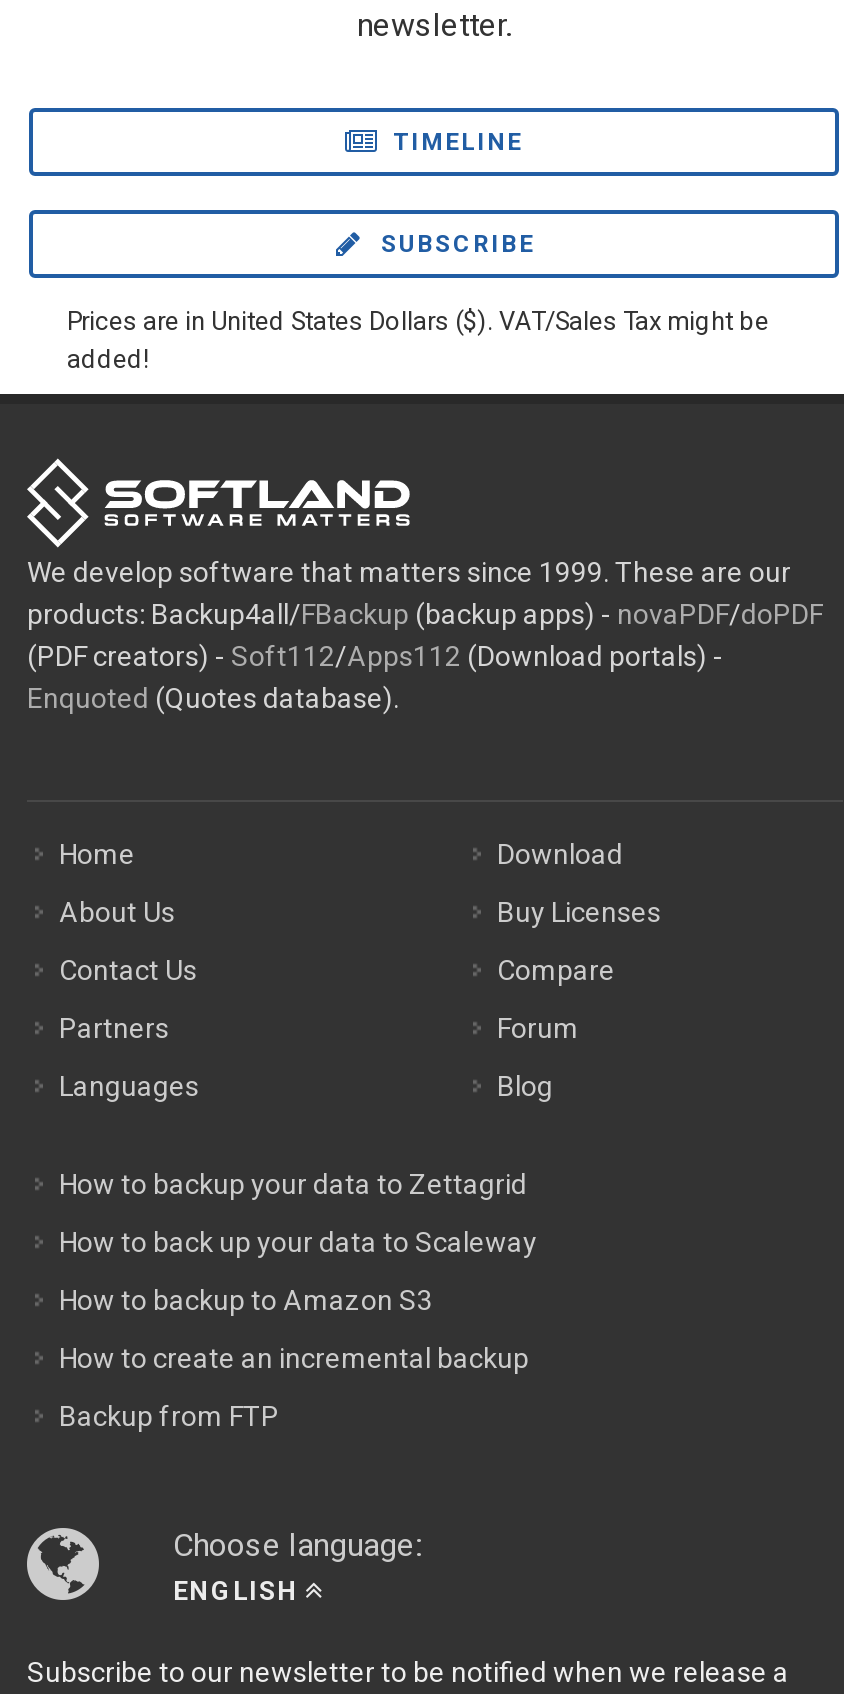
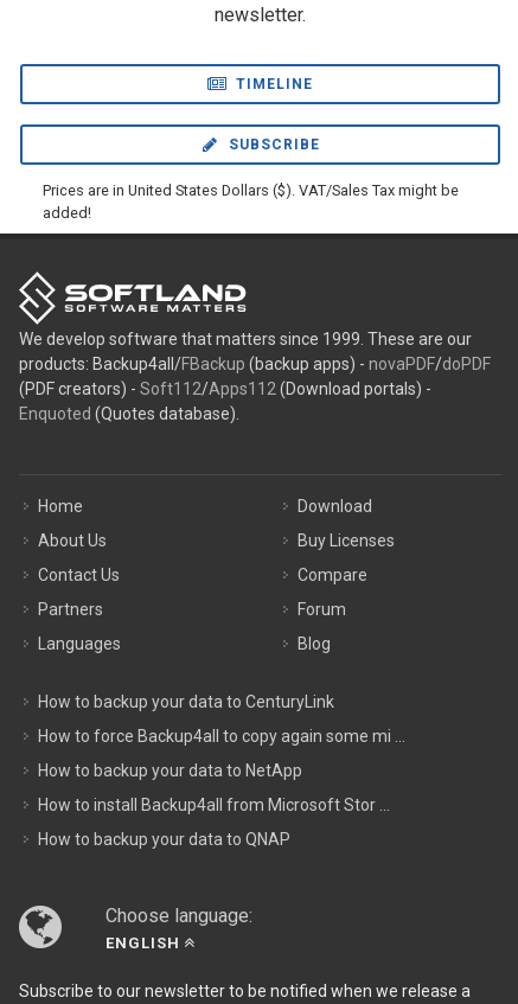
- How to backup your data to Zettagrid
+ How to backup your data to CenturyLink

- How to back up your data to Scaleway
+ How to force Backup4all to copy again some mi ...

- How to backup to Amazon S3
+ How to backup your data to NetApp

- How to create an incremental backup
+ How to install Backup4all from Microsoft Stor ...

- Backup from FTP
+ How to backup your data to QNAP
